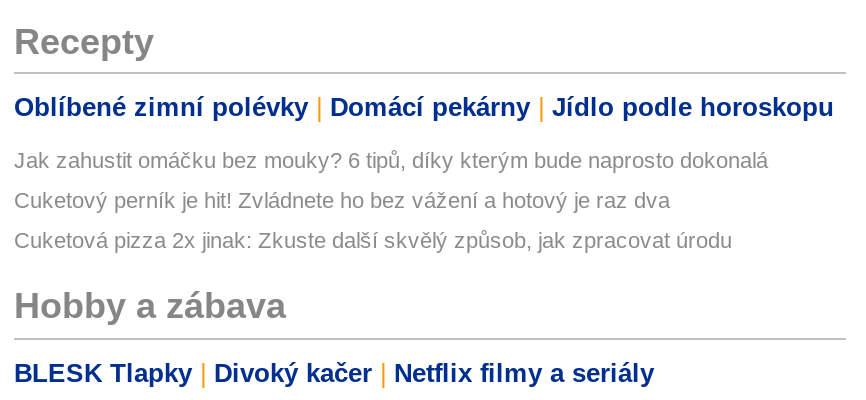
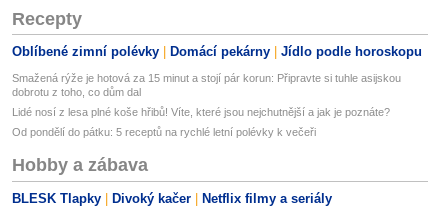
- Jak zahustit omáčku bez mouky? 6 tipů, díky kterým bude naprosto dokonalá
+ Smažená rýže je hotová za 15 minut a stojí pár korun: Připravte si tuhle asijskou
+ dobrotu z toho, co dům dal

- Cuketový perník je hit! Zvládnete ho bez vážení a hotový je raz dva
+ Lidé nosí z lesa plné koše hřibů! Víte, které jsou nejchutnější a jak je poznáte?

- Cuketová pizza 2x jinak: Zkuste další skvělý způsob, jak zpracovat úrodu
+ Od pondělí do pátku: 5 receptů na rychlé letní polévky k večeři
